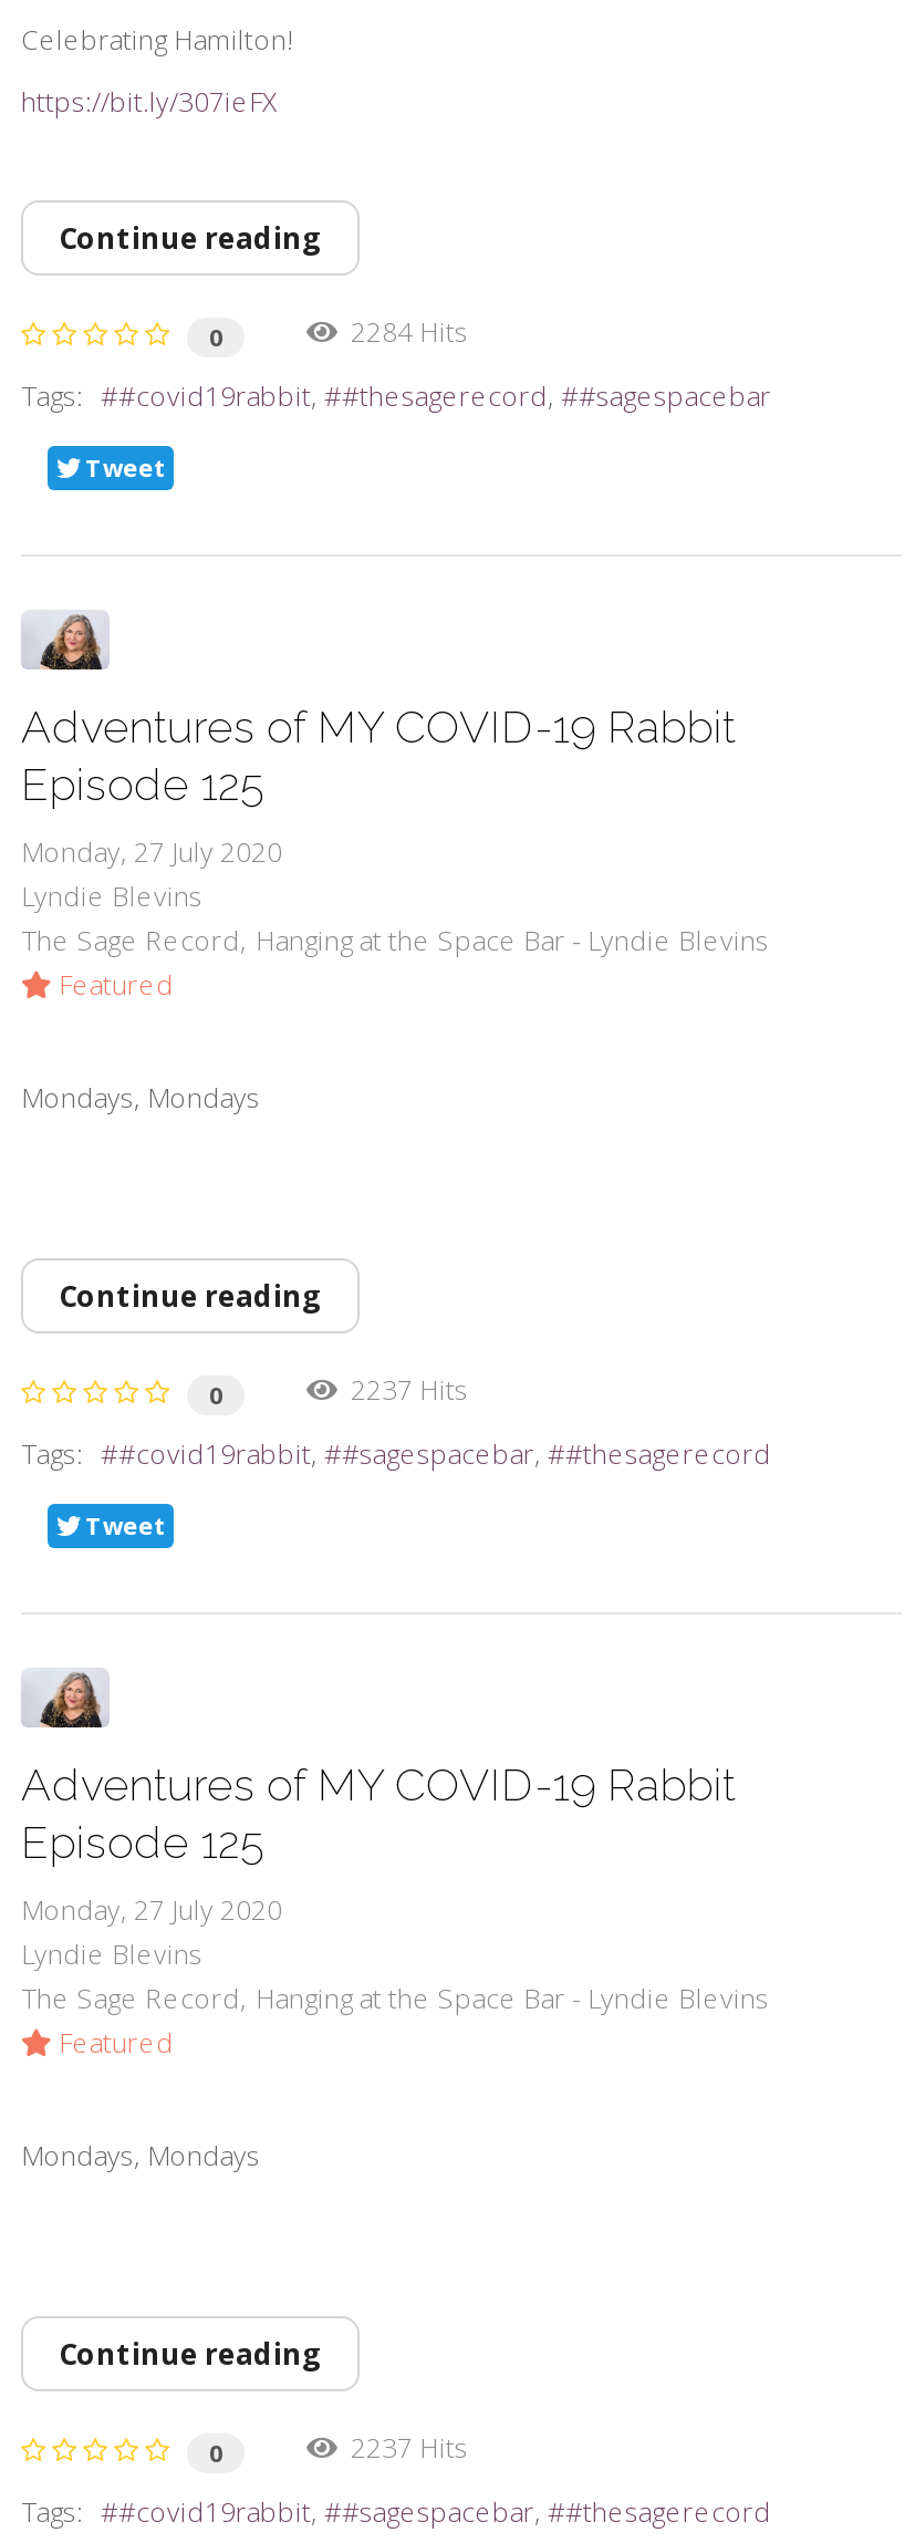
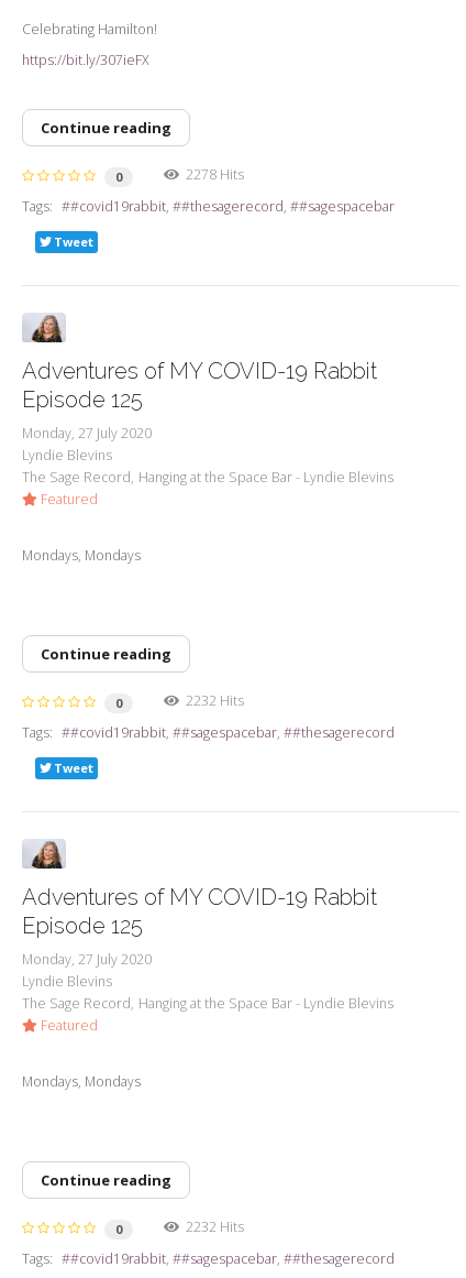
- 2284 Hits
+ 2278 Hits

- 2237 Hits
+ 2232 Hits

- 2237 Hits
+ 2232 Hits
